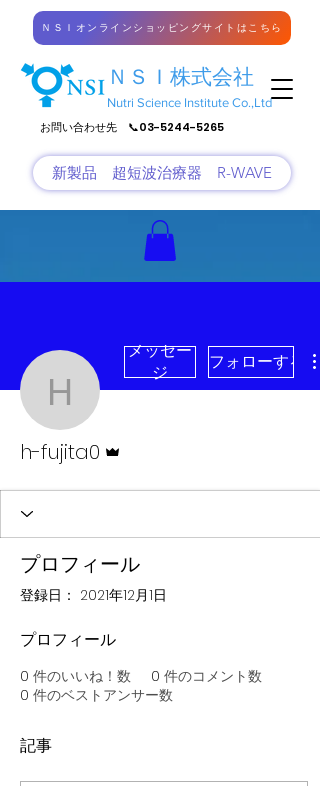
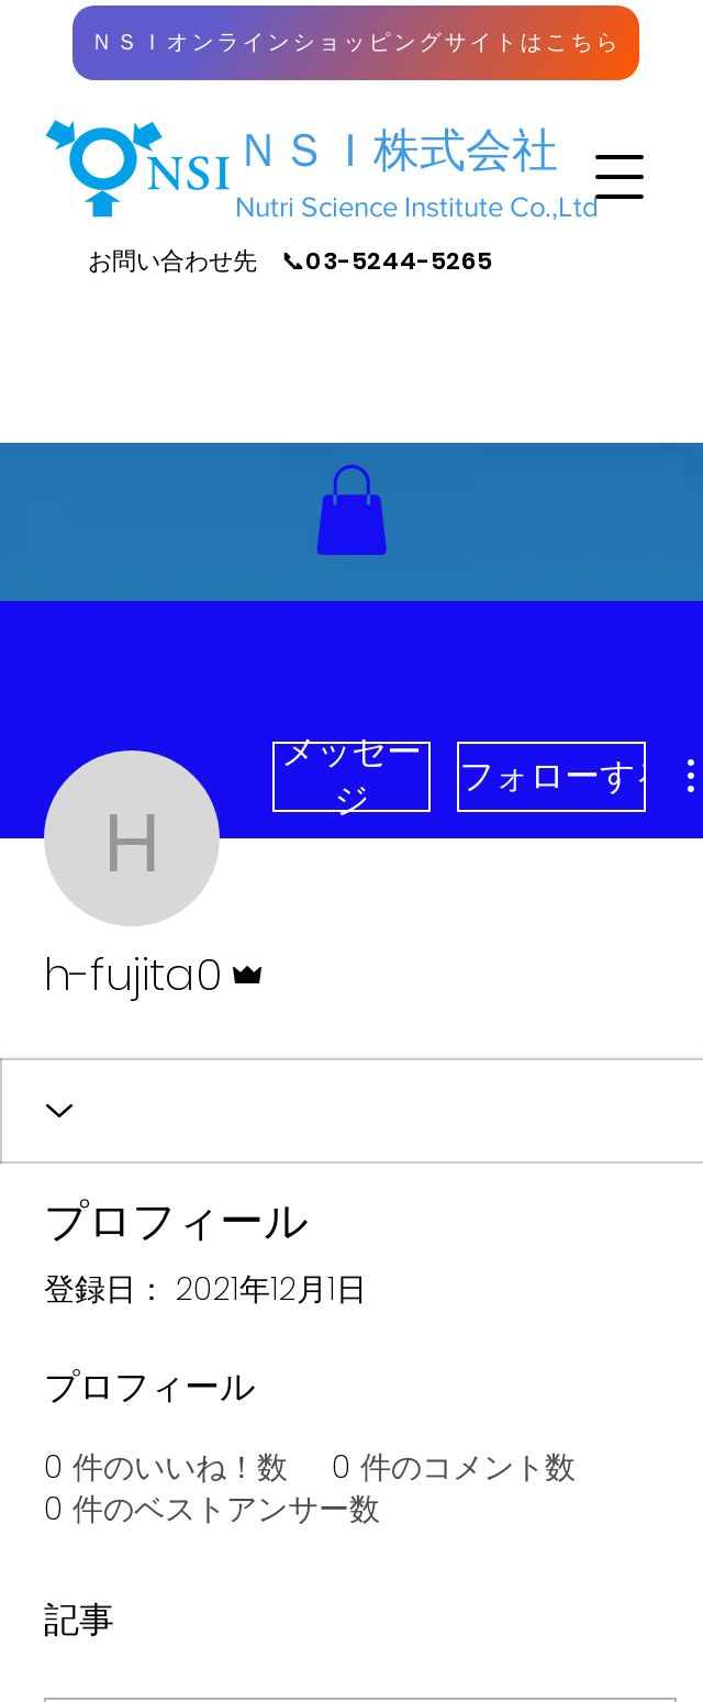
- 新製品 超短波治療器 R-WAVE
